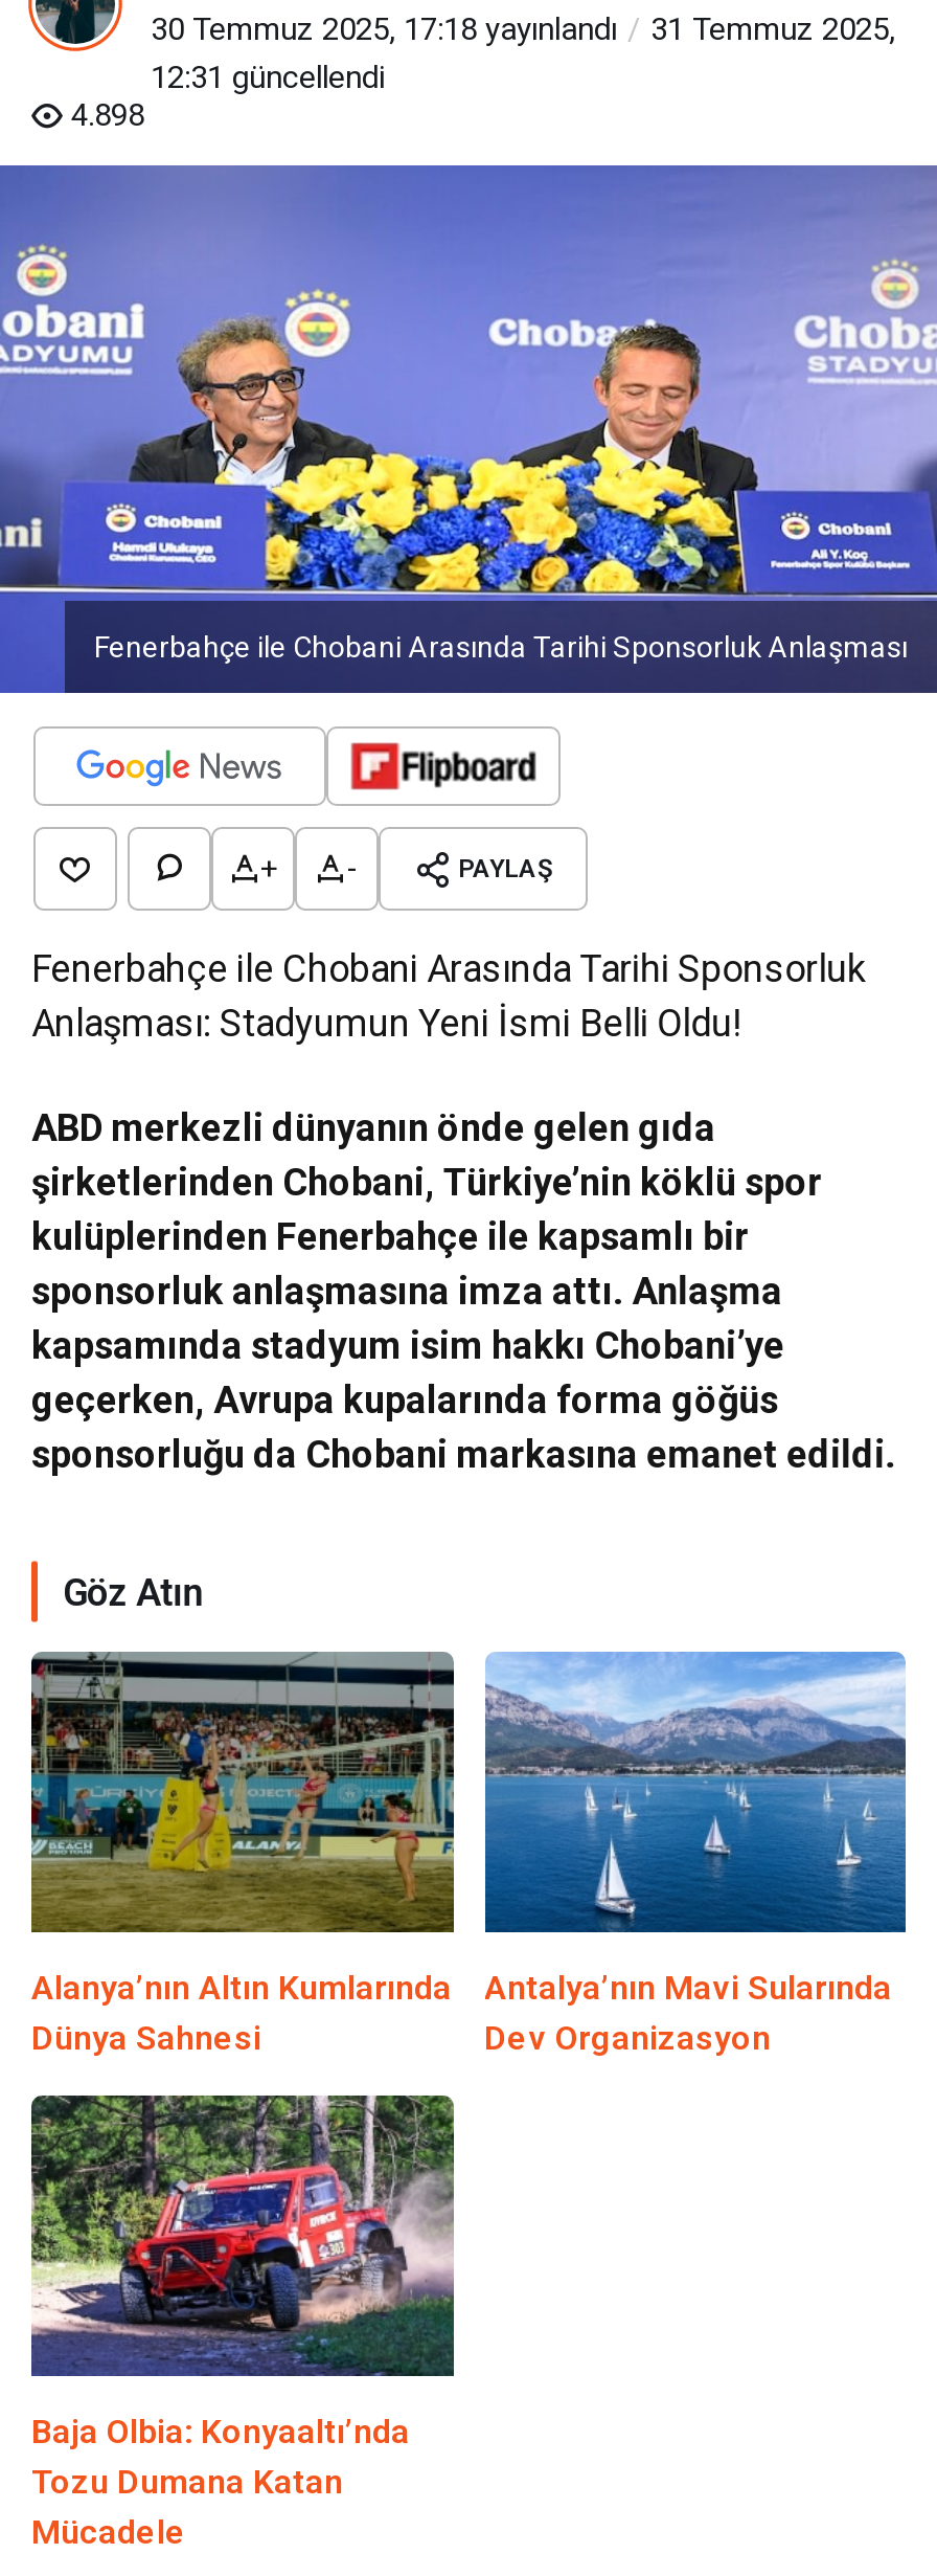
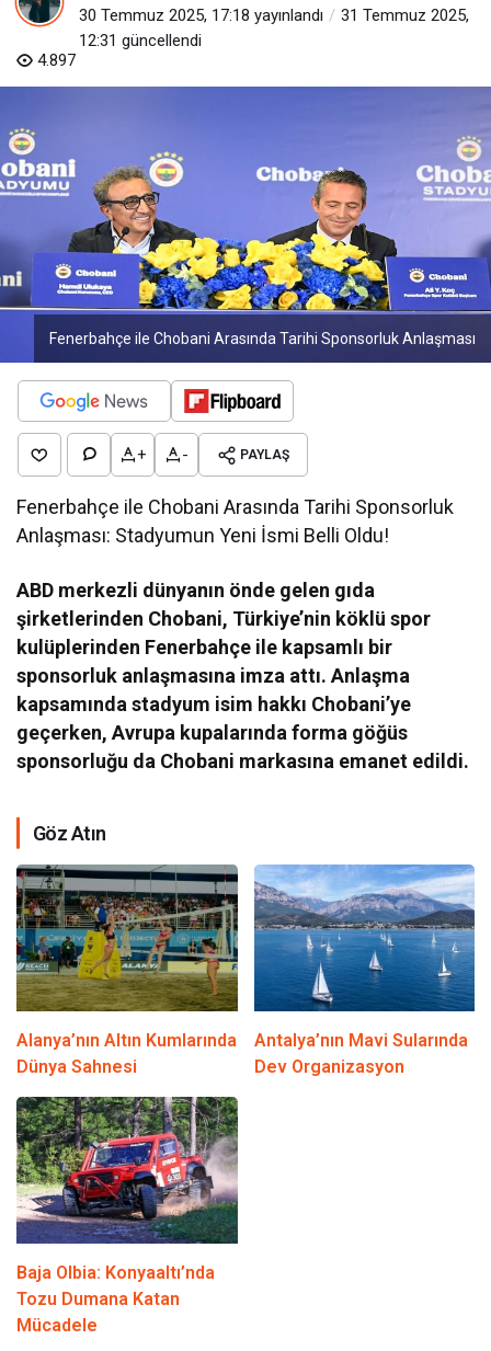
- 4.898
+ 4.897
